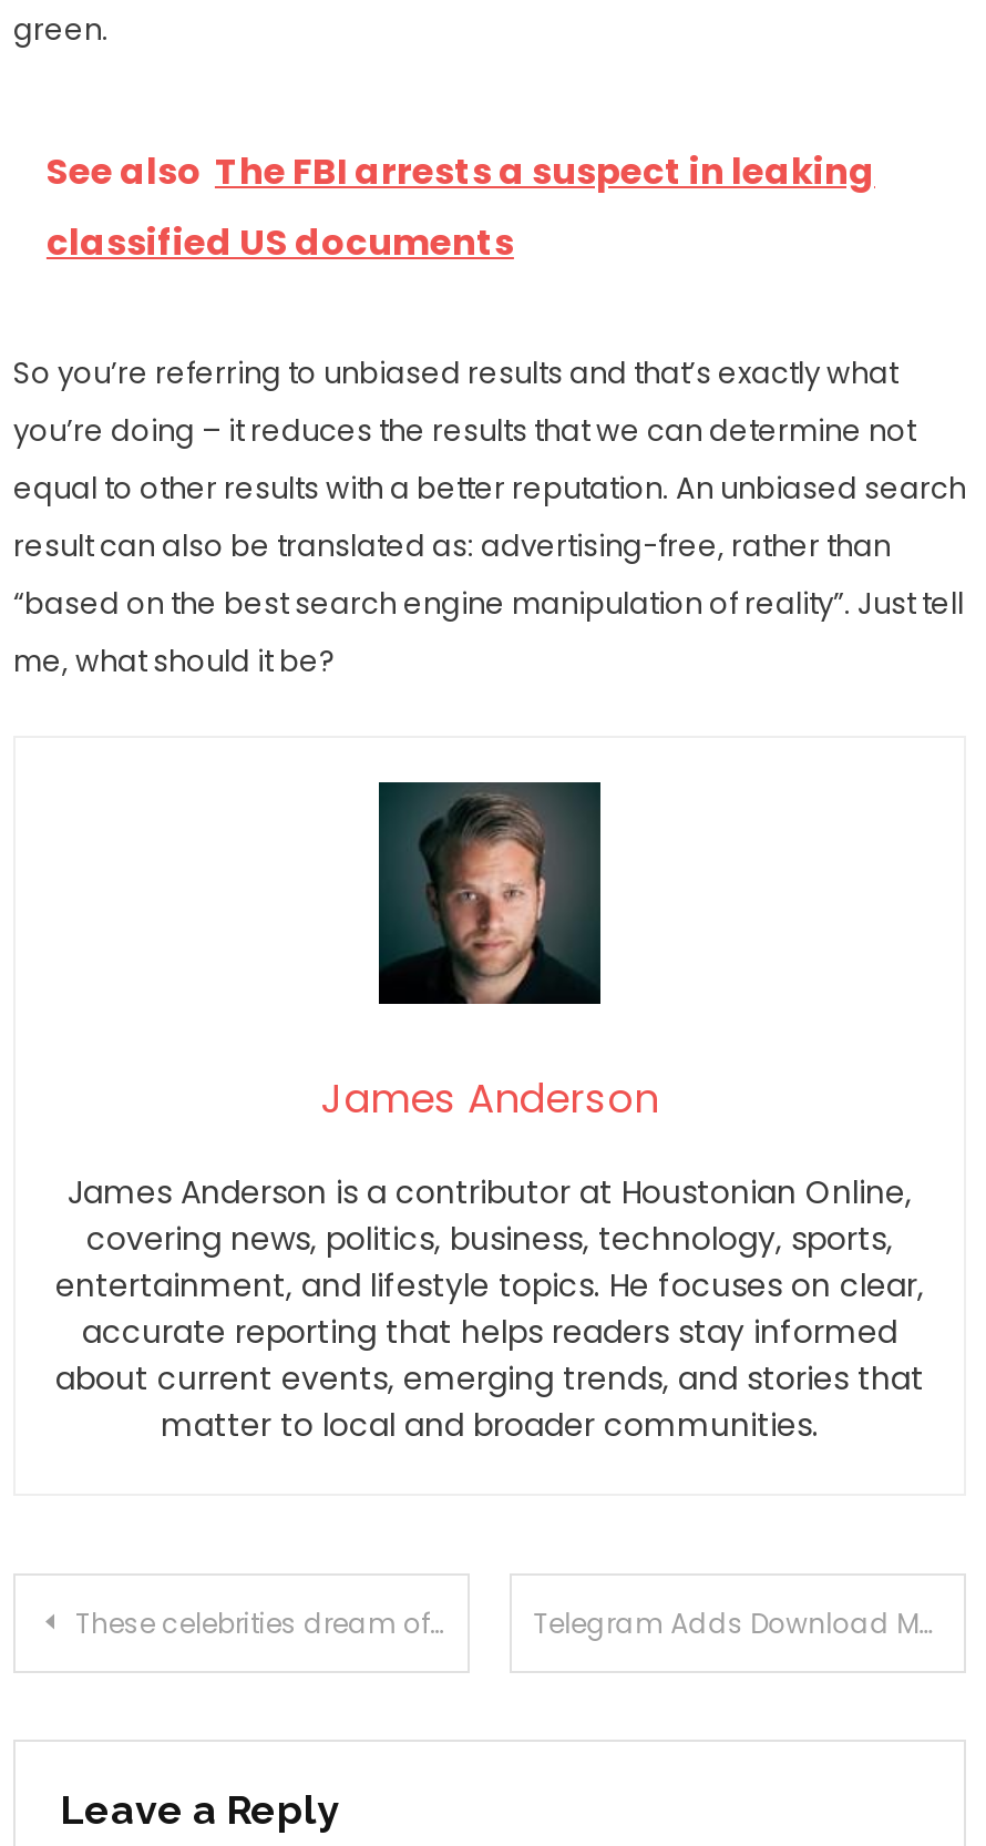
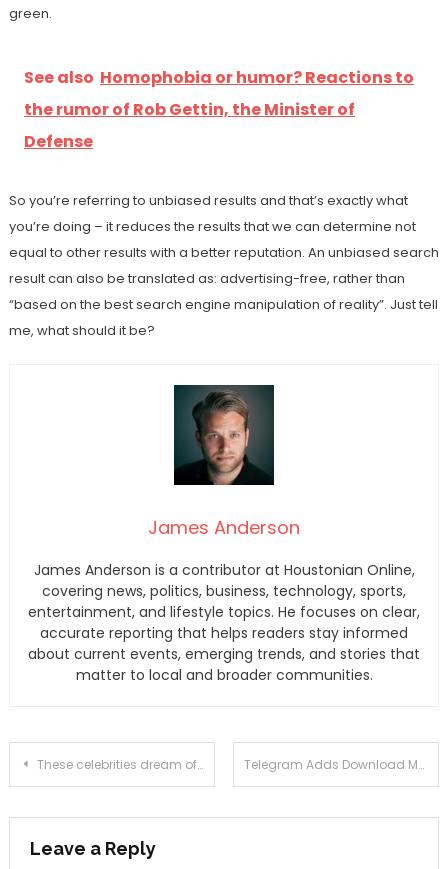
- See also The FBI arrests a suspect in leaking
- classified US documents
+ See also Homophobia or humor? Reactions to
+ the rumor of Rob Gettin, the Minister of
+ Defense
